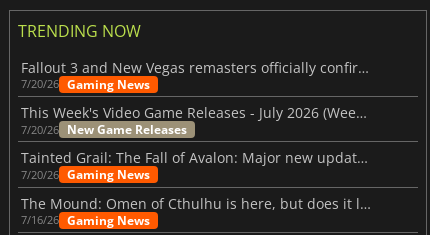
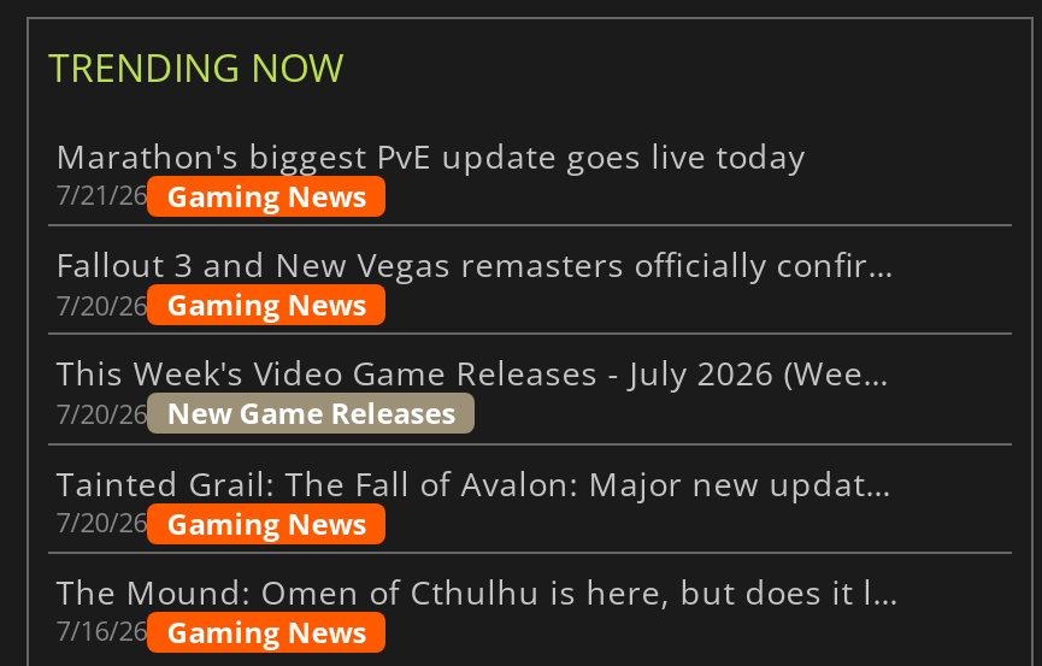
+ Marathon's biggest PvE update goes live today
+ 7/21/26 Gaming News
